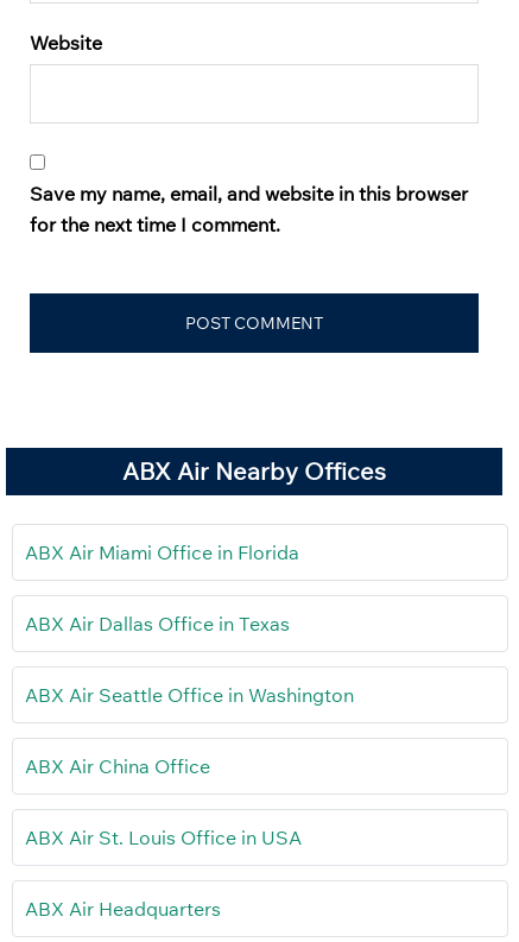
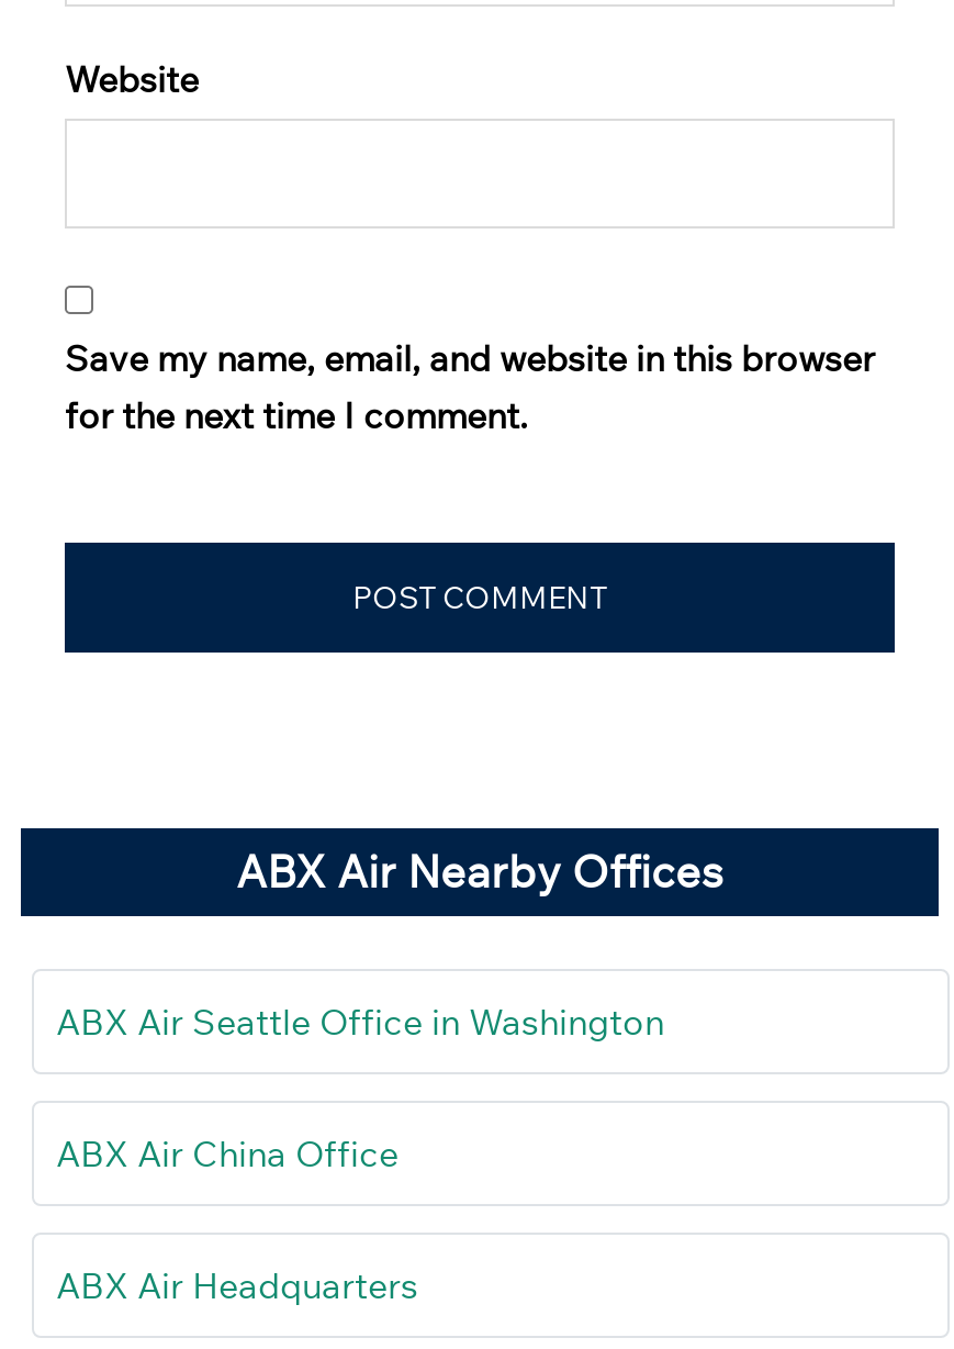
- ABX Air Miami Office in Florida
- ABX Air Dallas Office in Texas

- ABX Air St. Louis Office in USA
